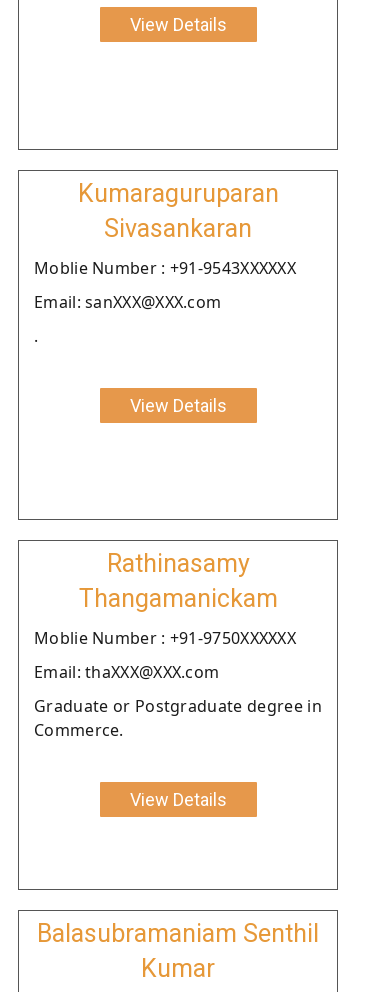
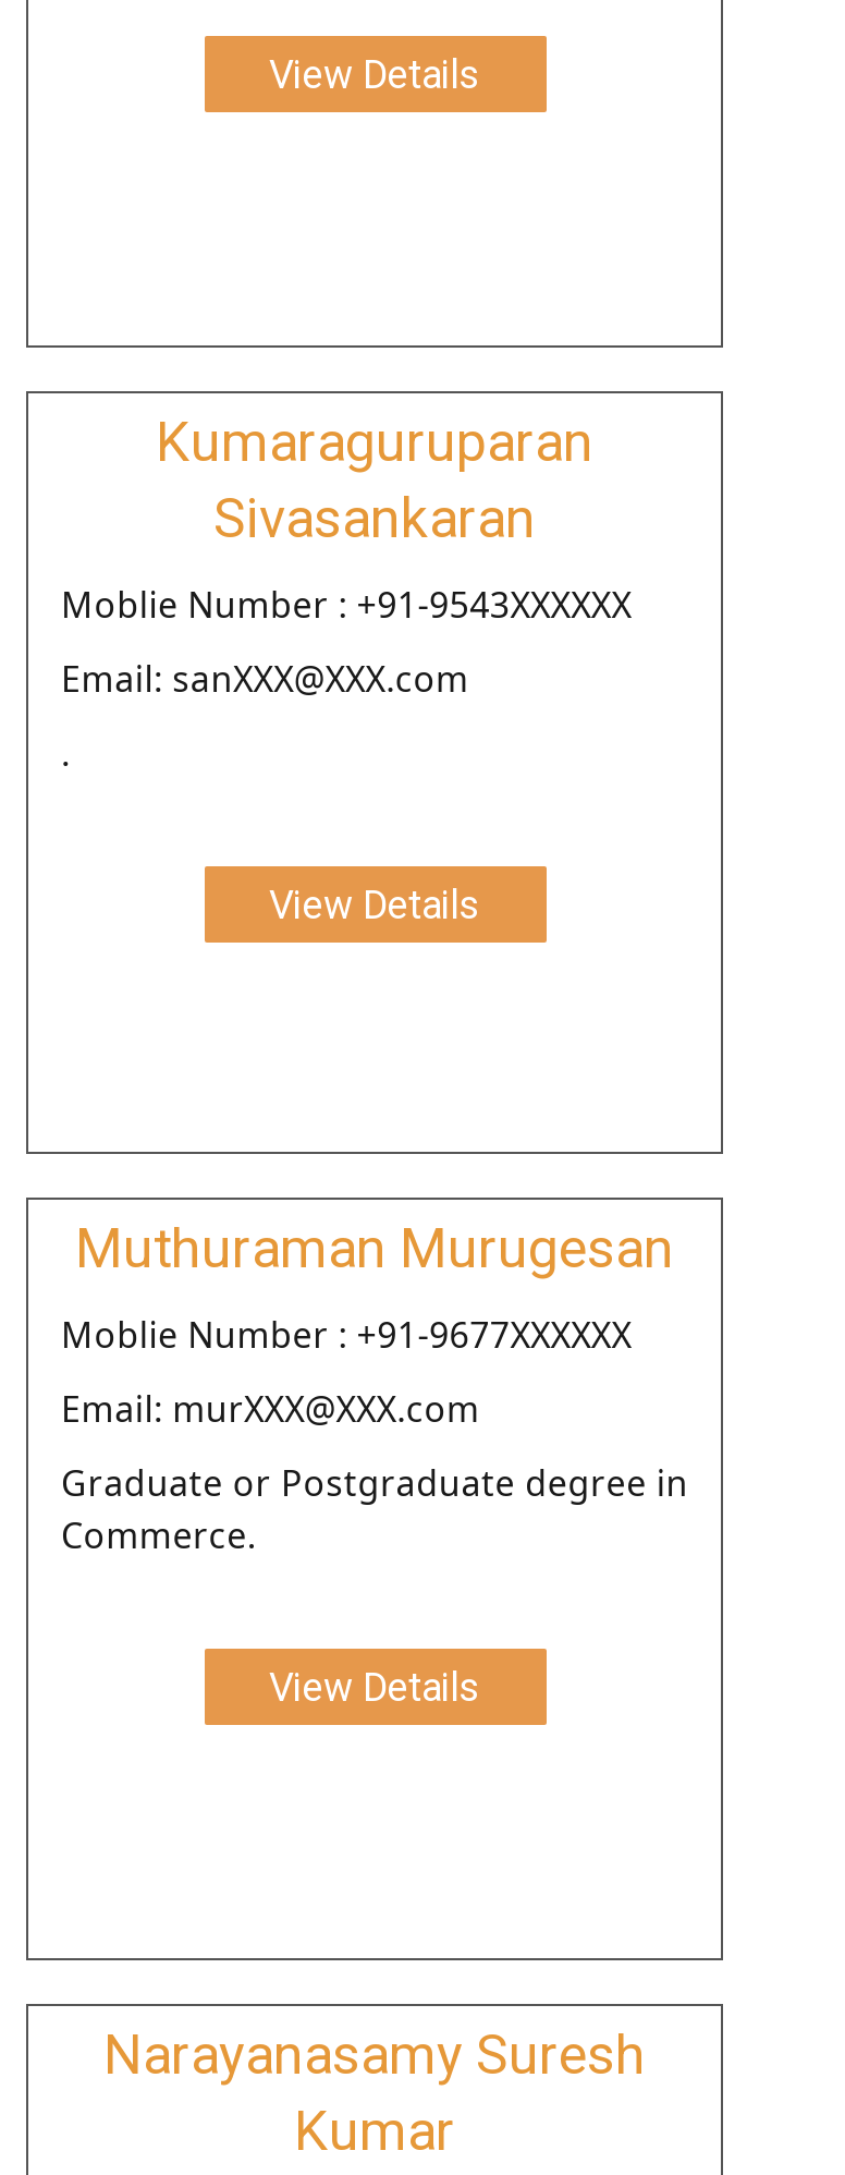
- Rathinasamy
- Thangamanickam
+ Muthuraman Murugesan

- Moblie Number : +91-9750XXXXXX
+ Moblie Number : +91-9677XXXXXX

- Email: thaXXX@XXX.com
+ Email: murXXX@XXX.com

moved up: Graduate or Postgraduate degree in | Commerce. | View Details

- Balasubramaniam Senthil
+ Narayanasamy Suresh
